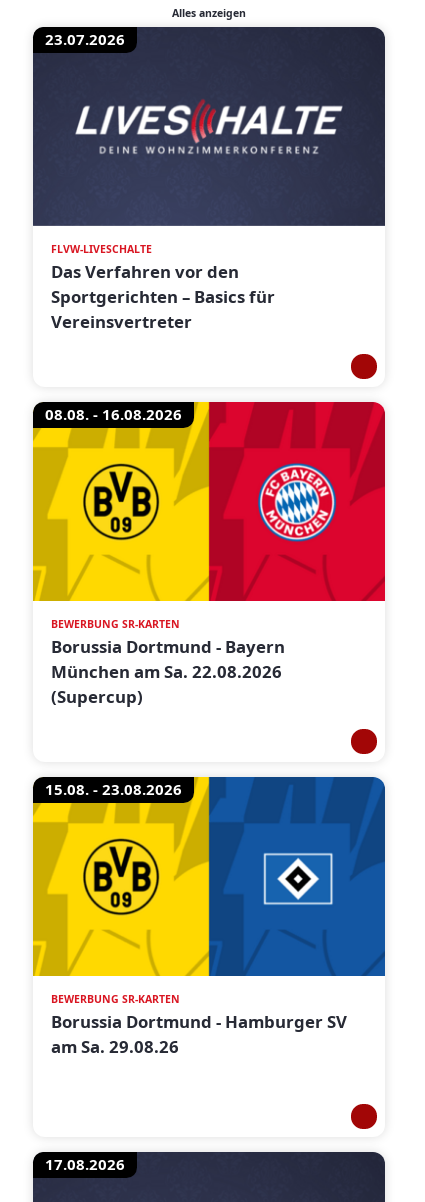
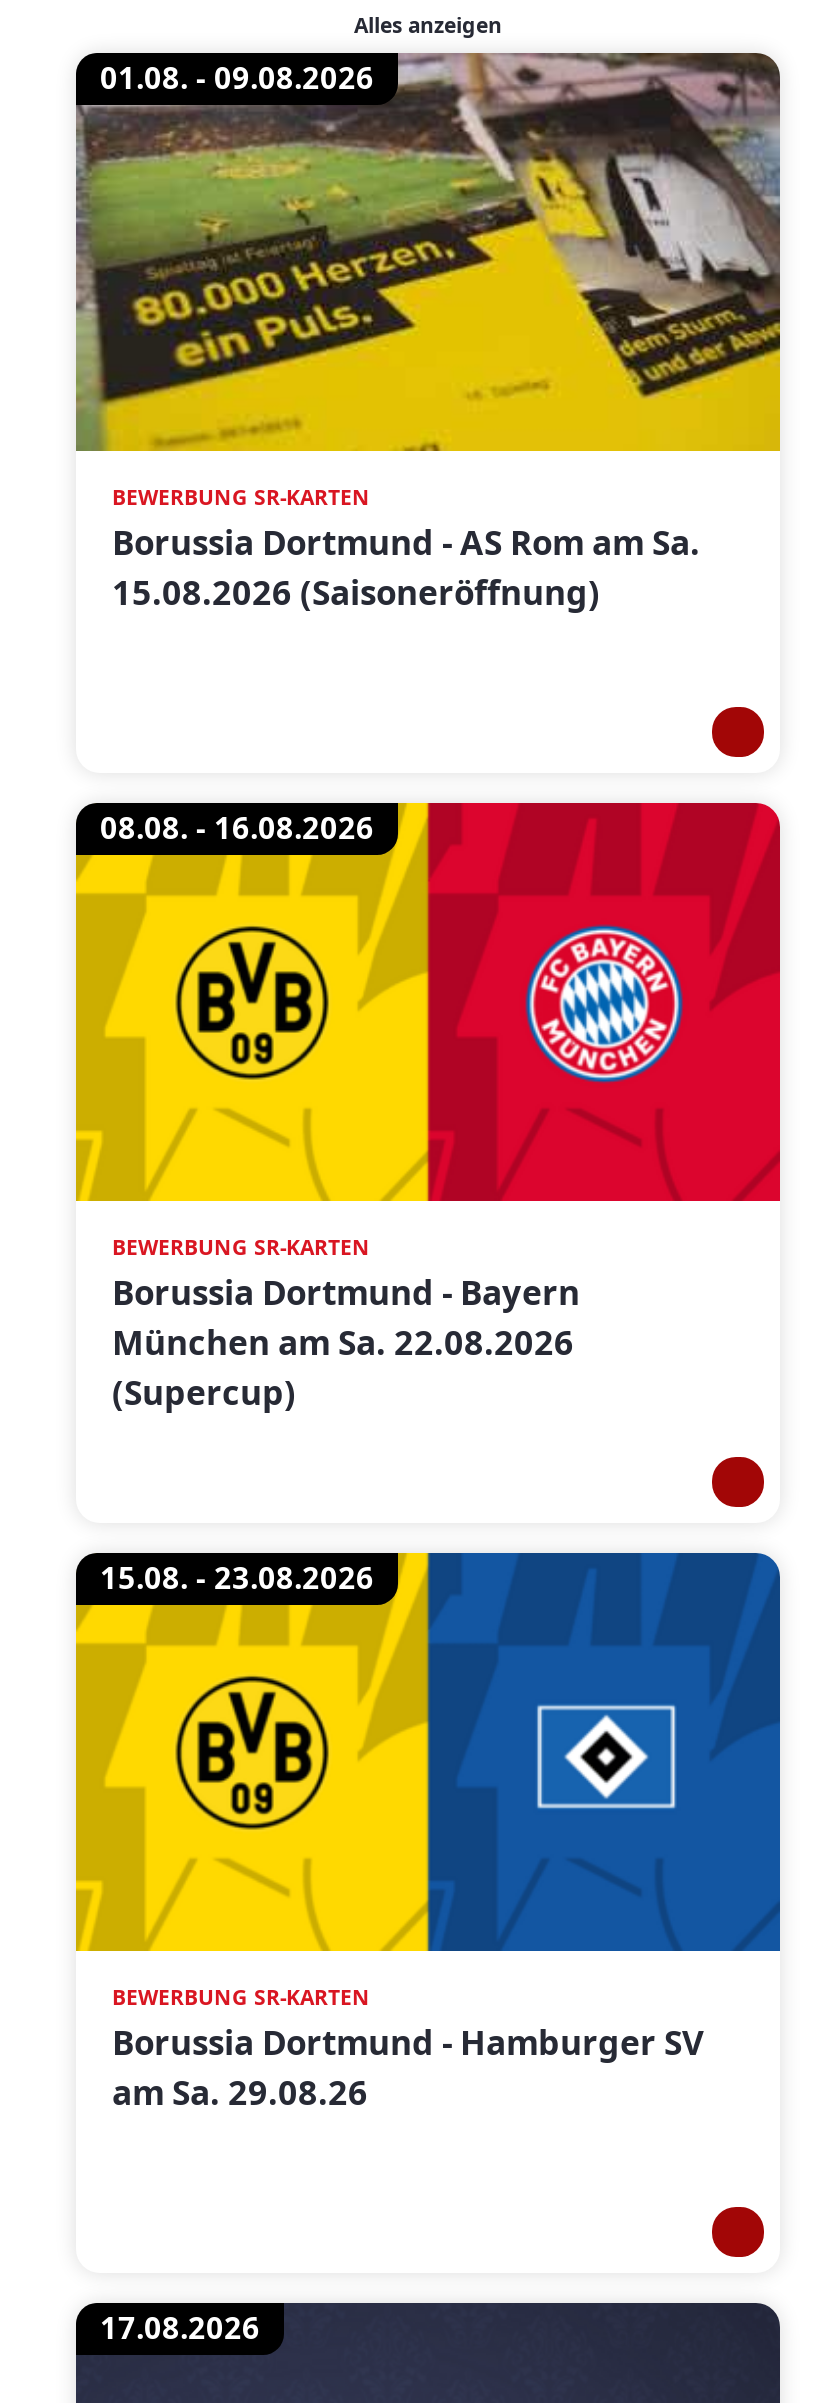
- [image]
- 23.07.2026
+ [image]
+ 01.08. - 09.08.2026

- FLVW-LIVESCHALTE
- Das Verfahren vor den
- Sportgerichten – Basics für
- Vereinsvertreter
+ BEWERBUNG SR-KARTEN
+ Borussia Dortmund - AS Rom am Sa.
+ 15.08.2026 (Saisoneröffnung)
